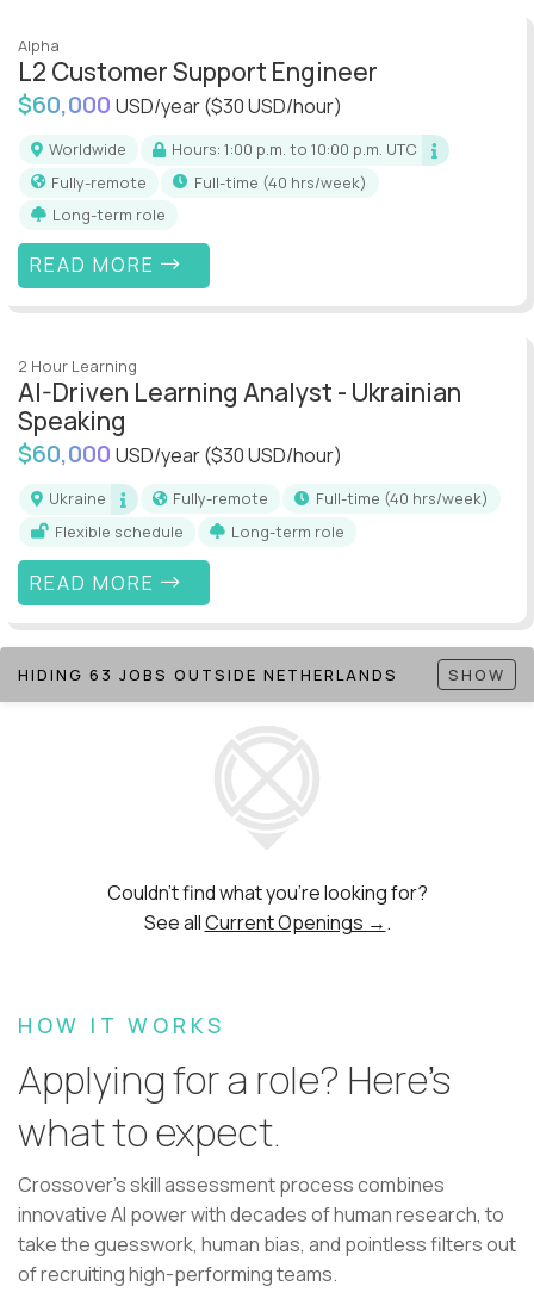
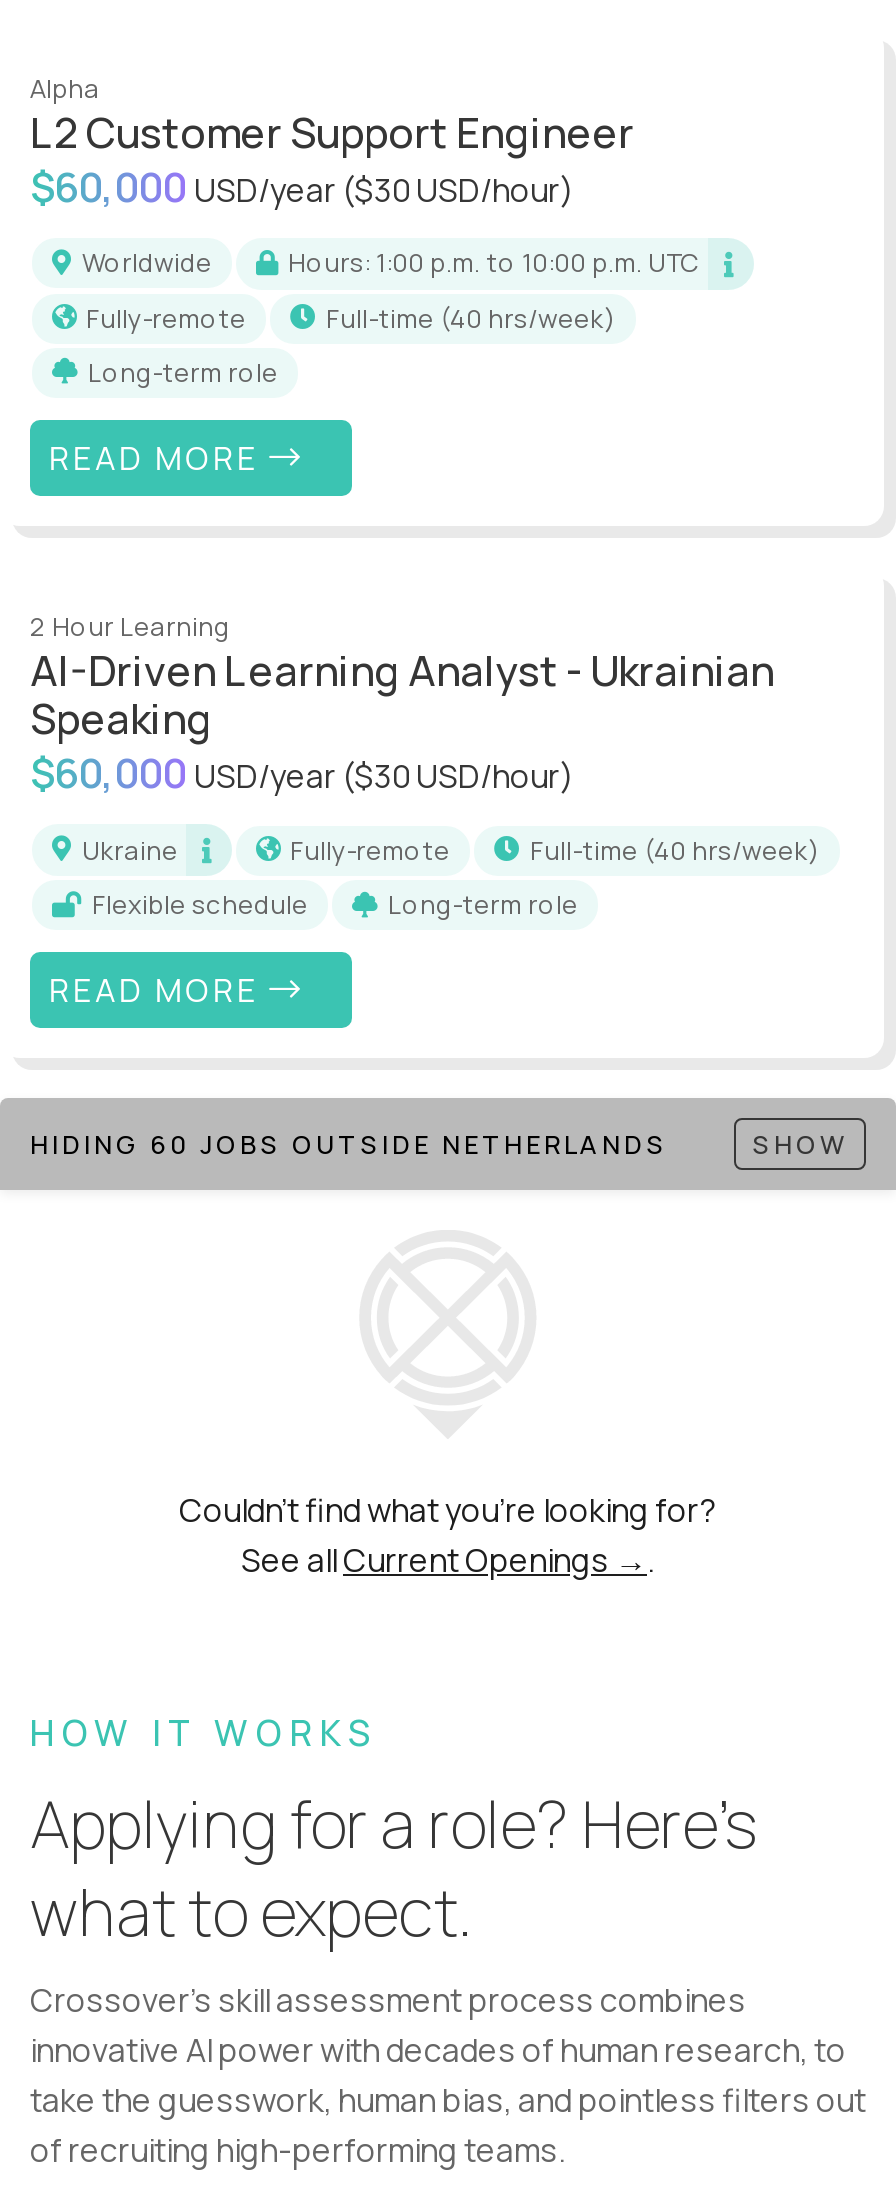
- HIDING 63 JOBS OUTSIDE NETHERLANDS
+ HIDING 60 JOBS OUTSIDE NETHERLANDS
